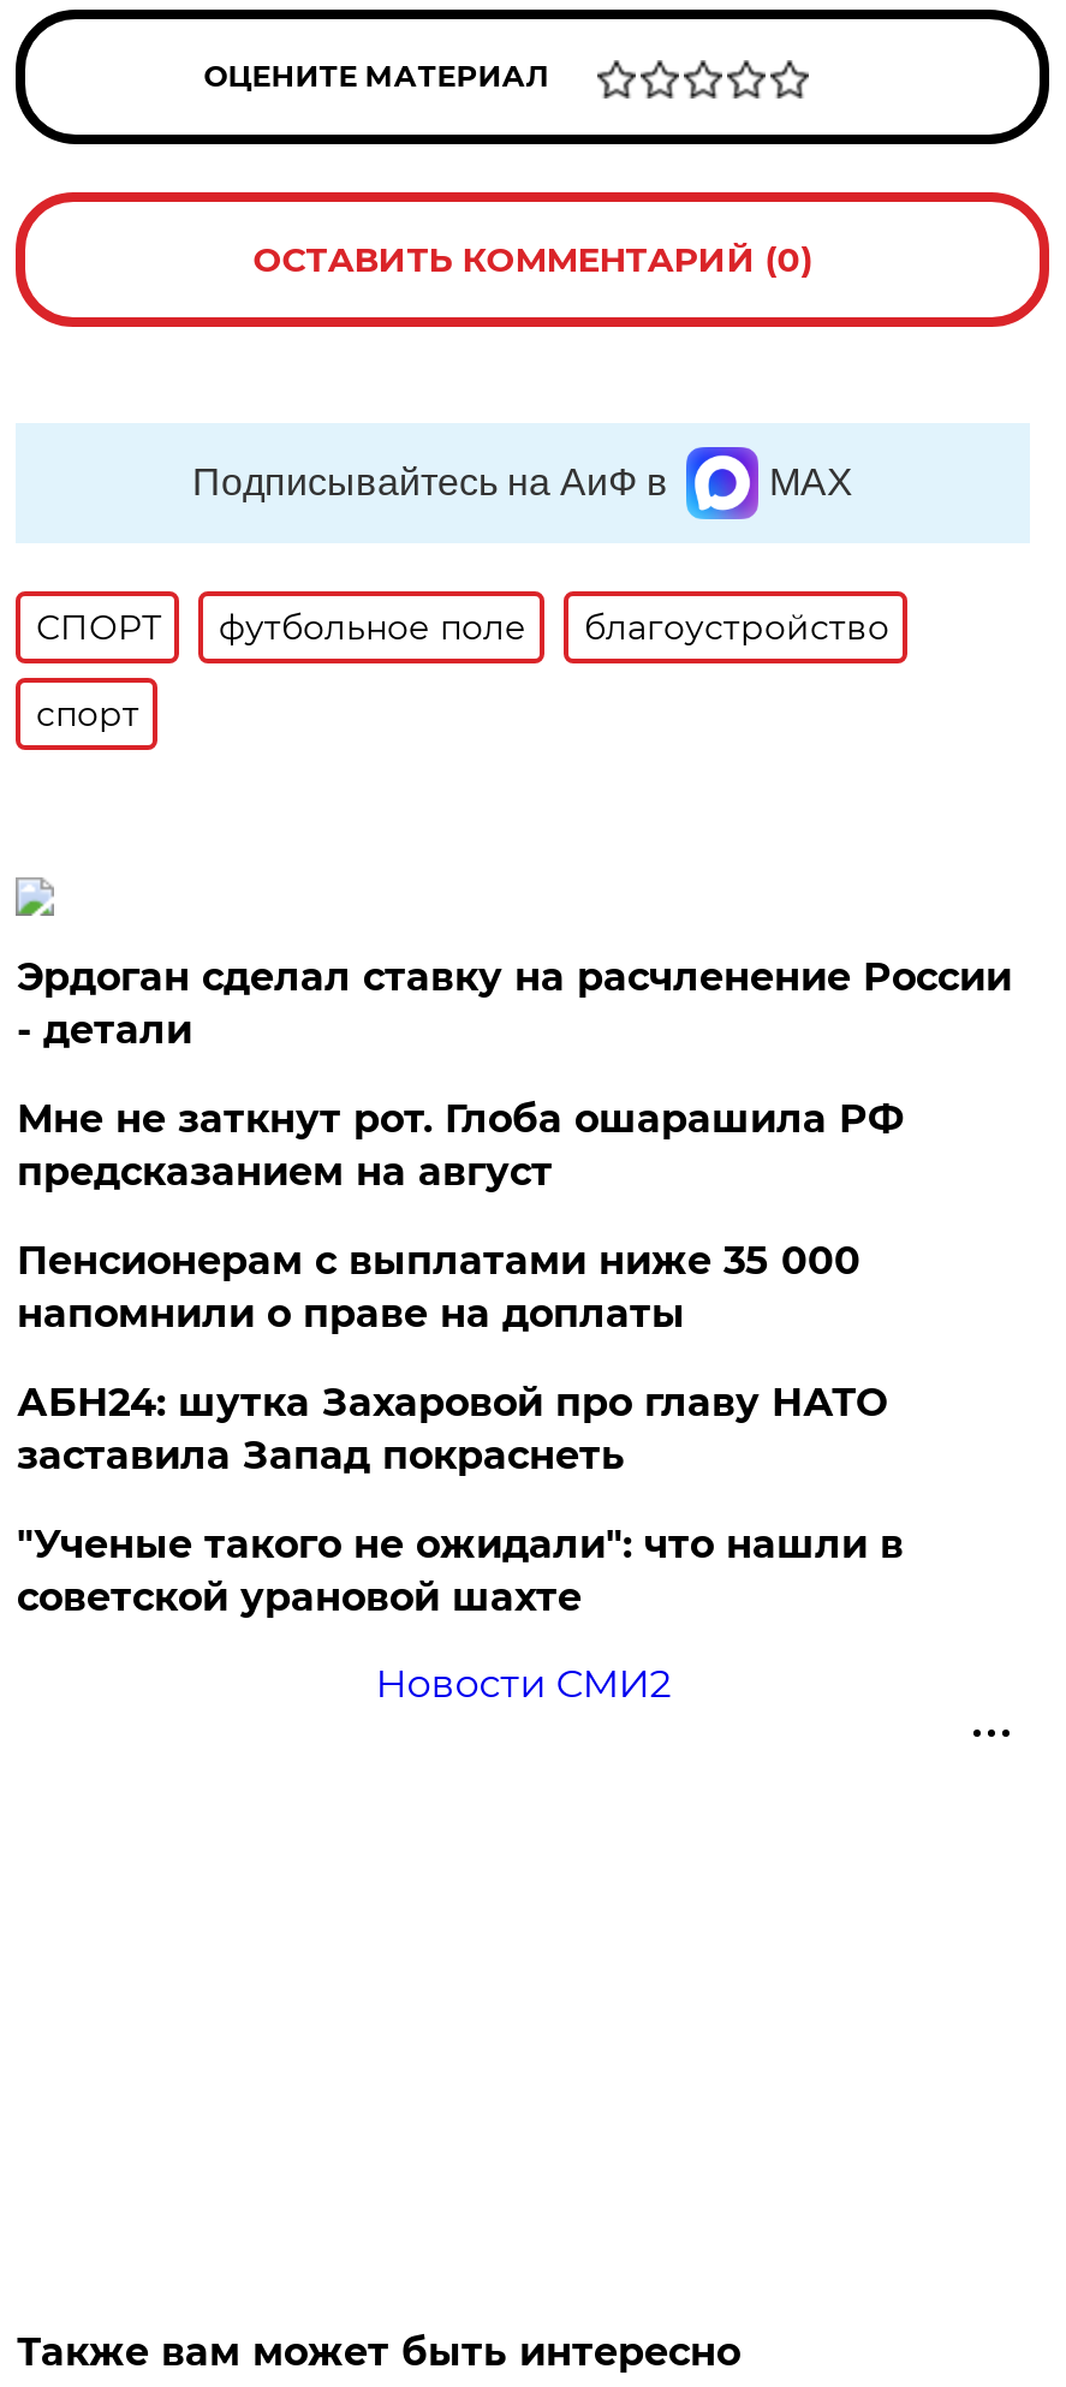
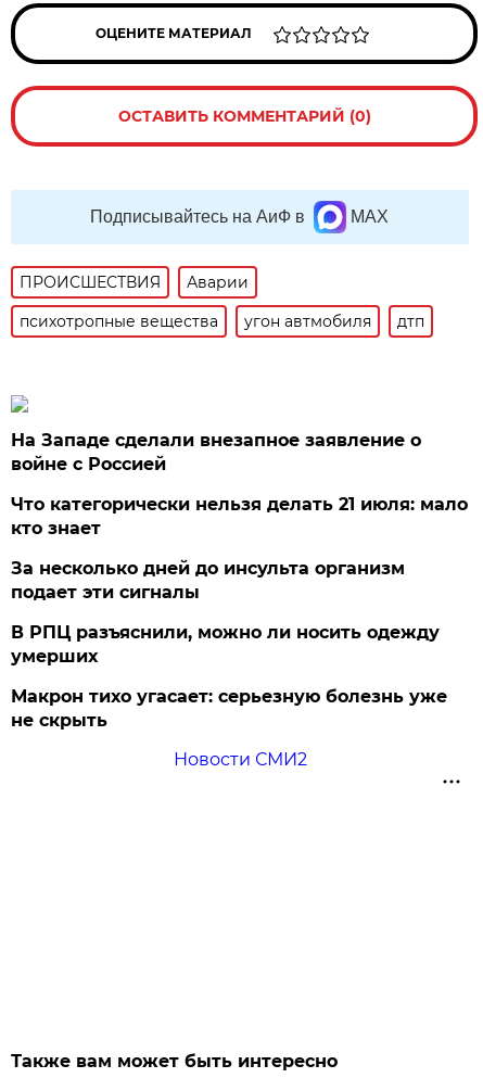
- СПОРТ
- футбольное поле
- благоустройство
+ ПРОИСШЕСТВИЯ
+ Аварии

- спорт
+ психотропные вещества
+ угон автмобиля
+ дтп

- Эрдоган сделал ставку на расчленение России
- - детали
+ На Западе сделали внезапное заявление о
+ войне с Россией

- Мне не заткнут рот. Глоба ошарашила РФ
- предсказанием на август
+ Что категорически нельзя делать 21 июля: мало
+ кто знает

- Пенсионерам с выплатами ниже 35 000
- напомнили о праве на доплаты
+ За несколько дней до инсульта организм
+ подает эти сигналы

- АБН24: шутка Захаровой про главу НАТО
- заставила Запад покраснеть
+ В РПЦ разъяснили, можно ли носить одежду
+ умерших

- "Ученые такого не ожидали": что нашли в
- советской урановой шахте
+ Макрон тихо угасает: серьезную болезнь уже
+ не скрыть
